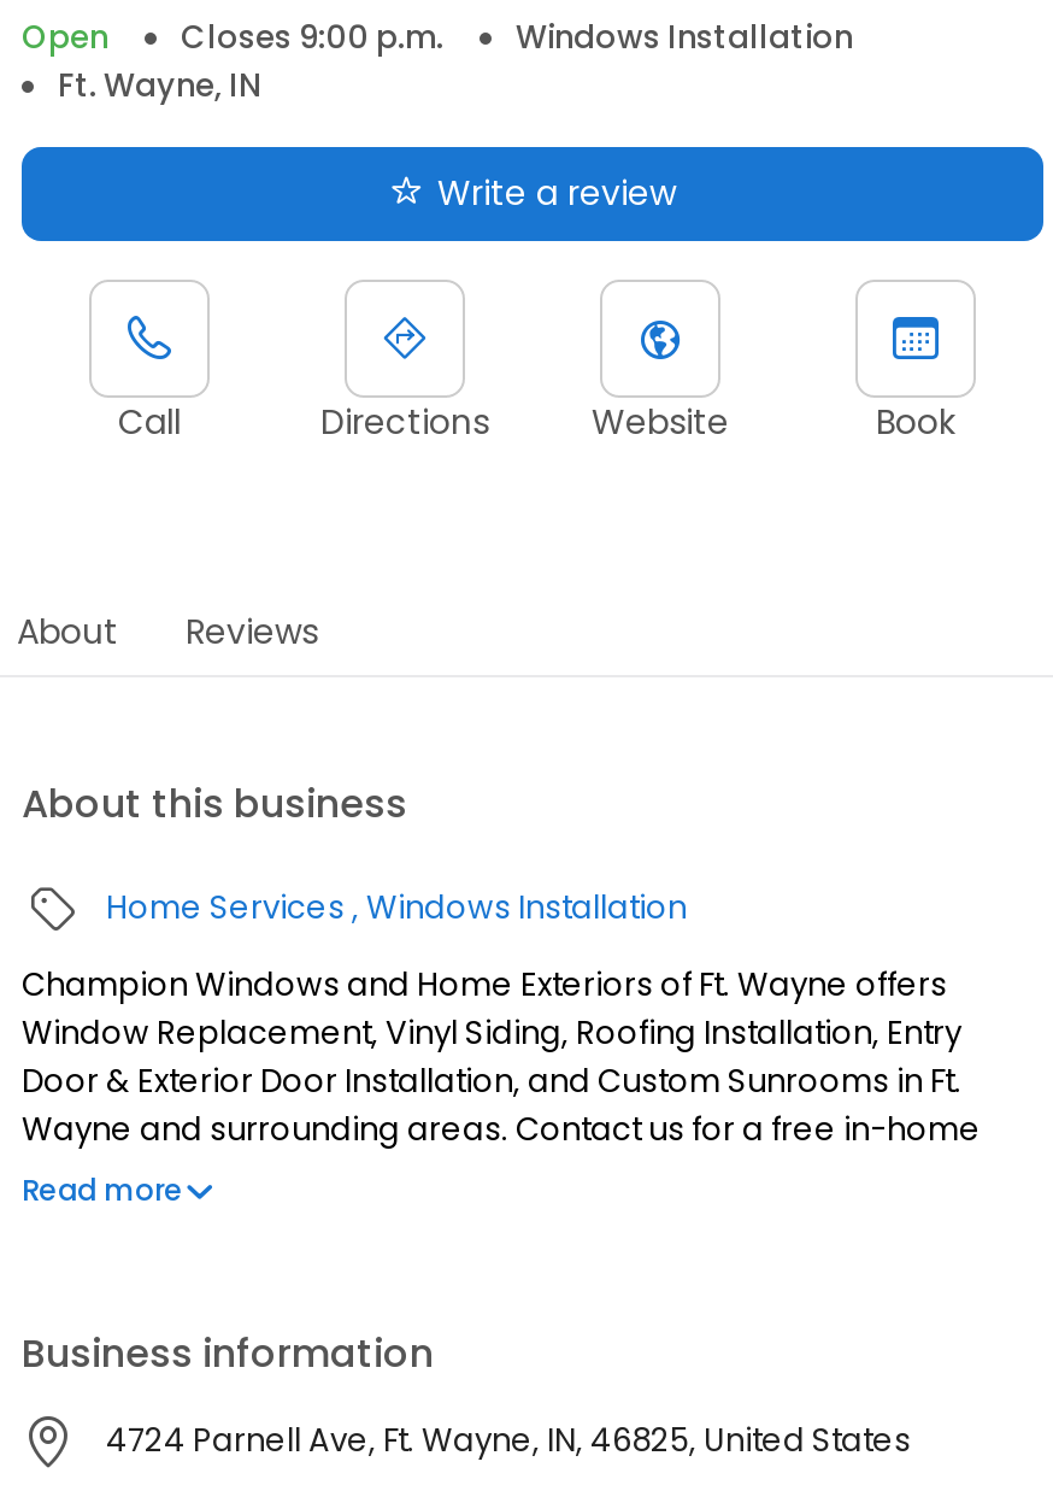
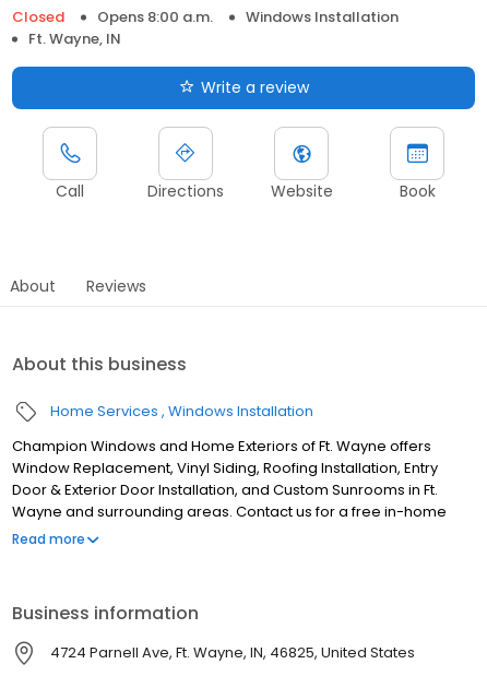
- Open
- Closes 9:00 p.m.
+ Closed
+ Opens 8:00 a.m.
